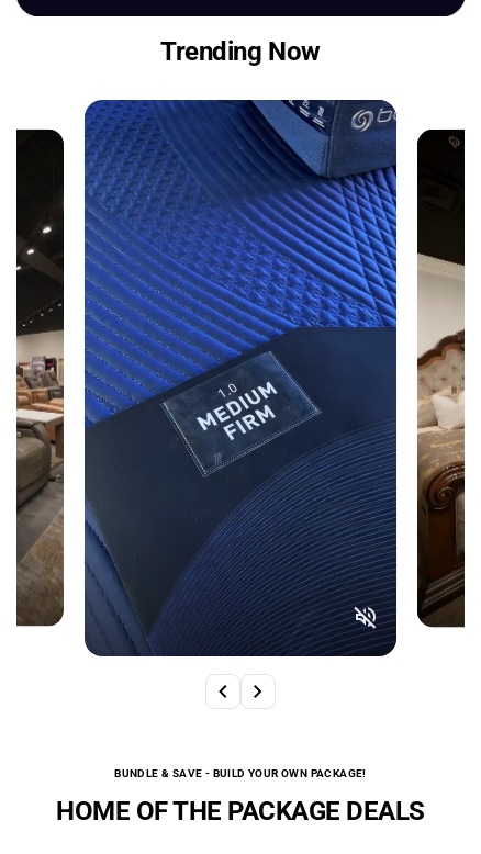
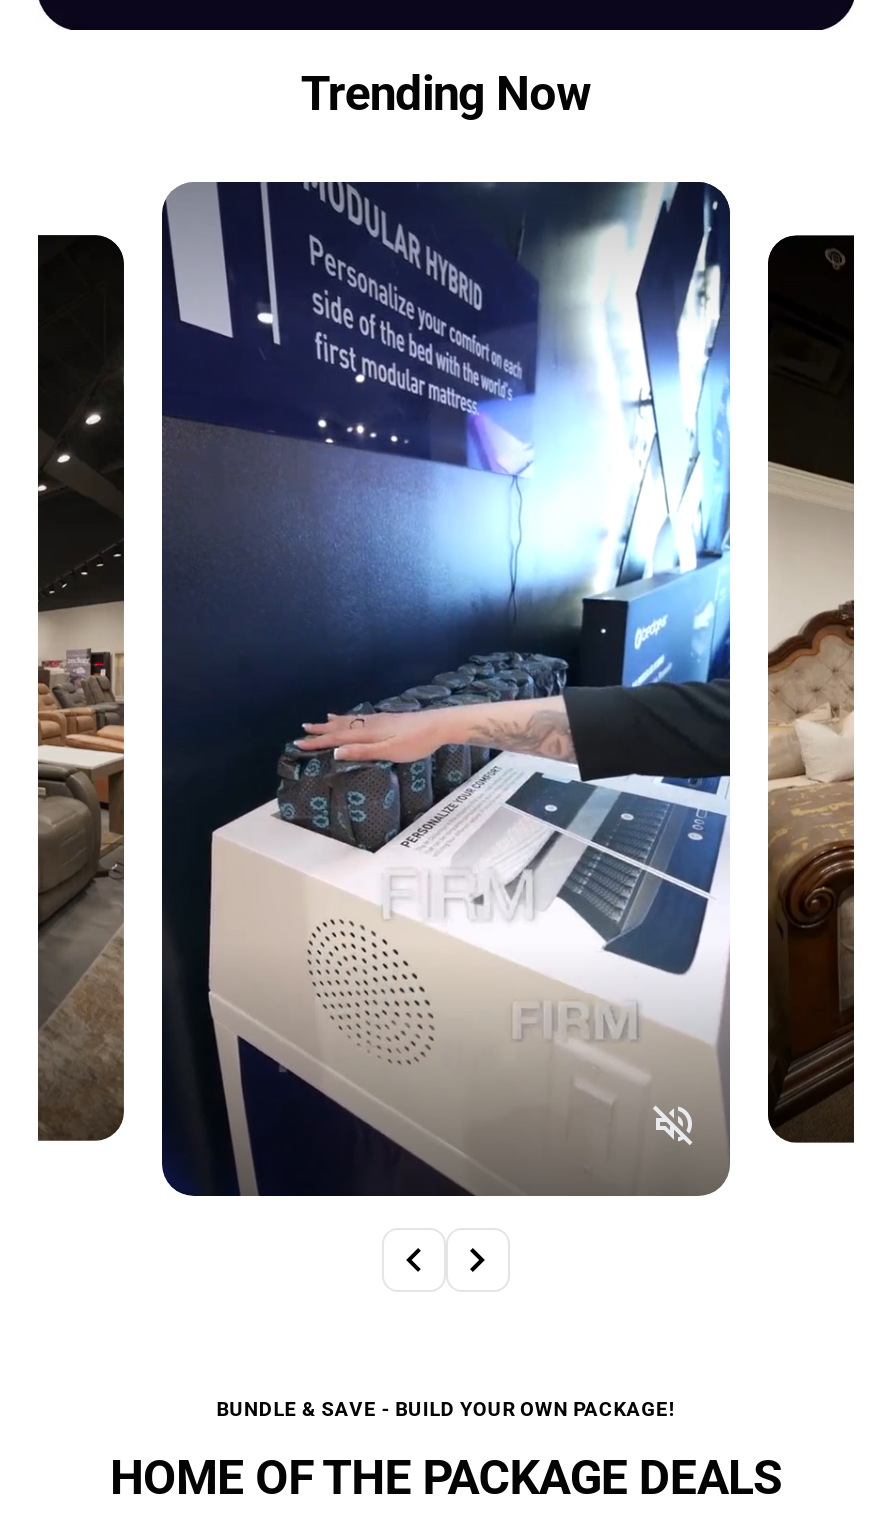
- [image]
+ [image]
